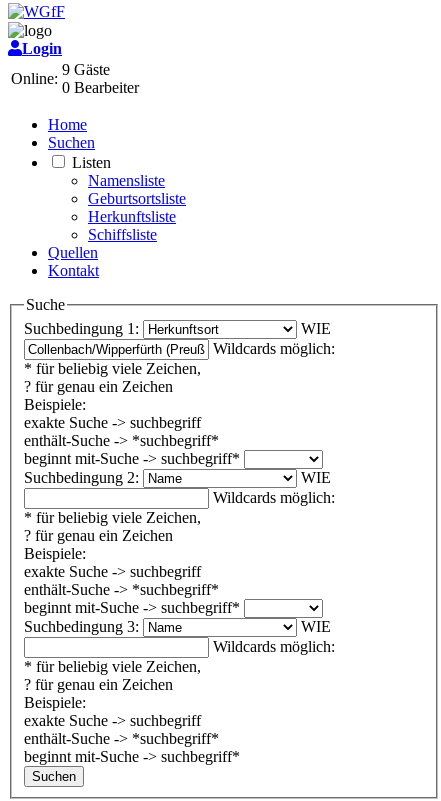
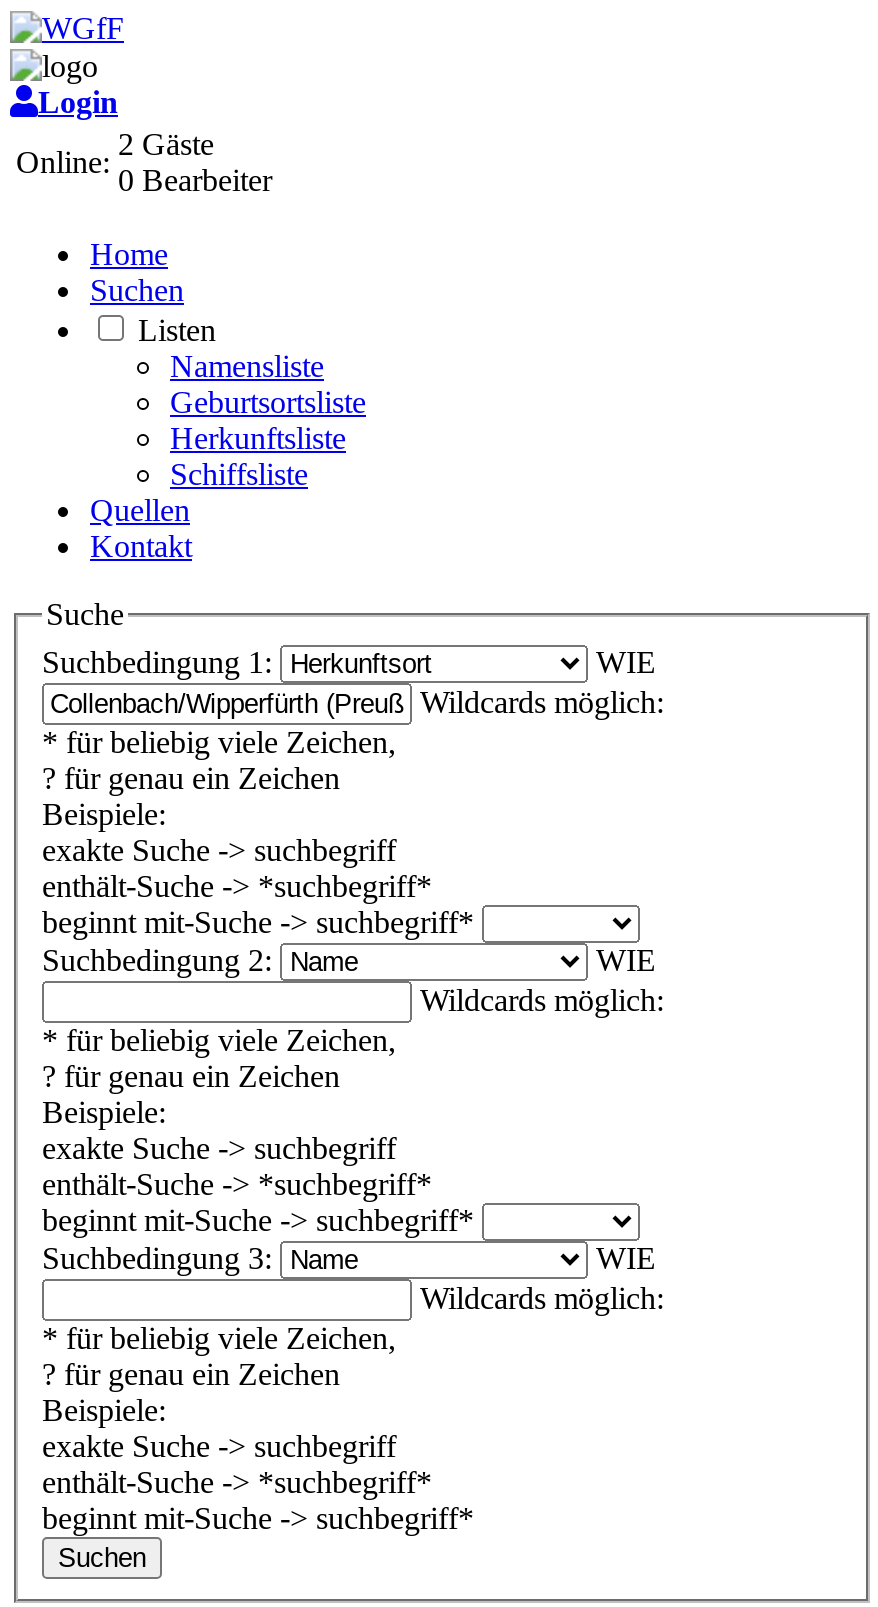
- 9 Gäste
+ 2 Gäste
